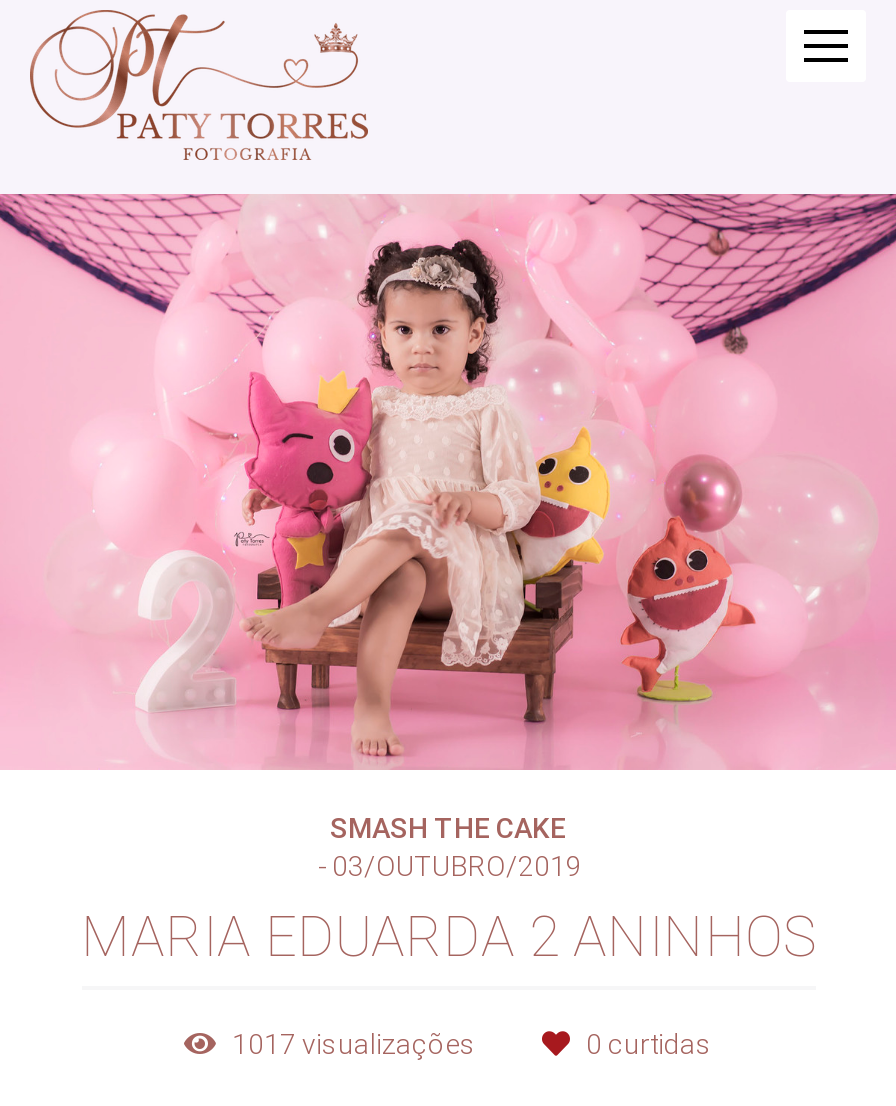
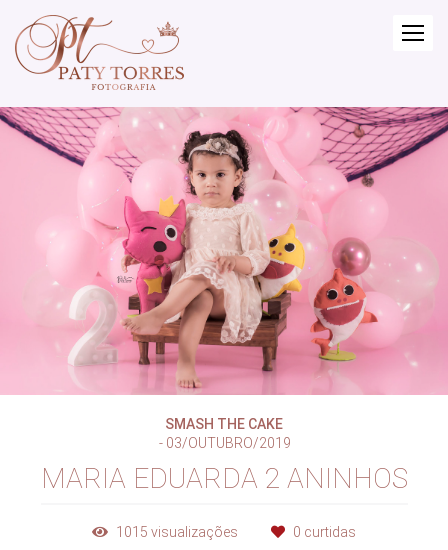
- 1017 visualizações
+ 1015 visualizações
